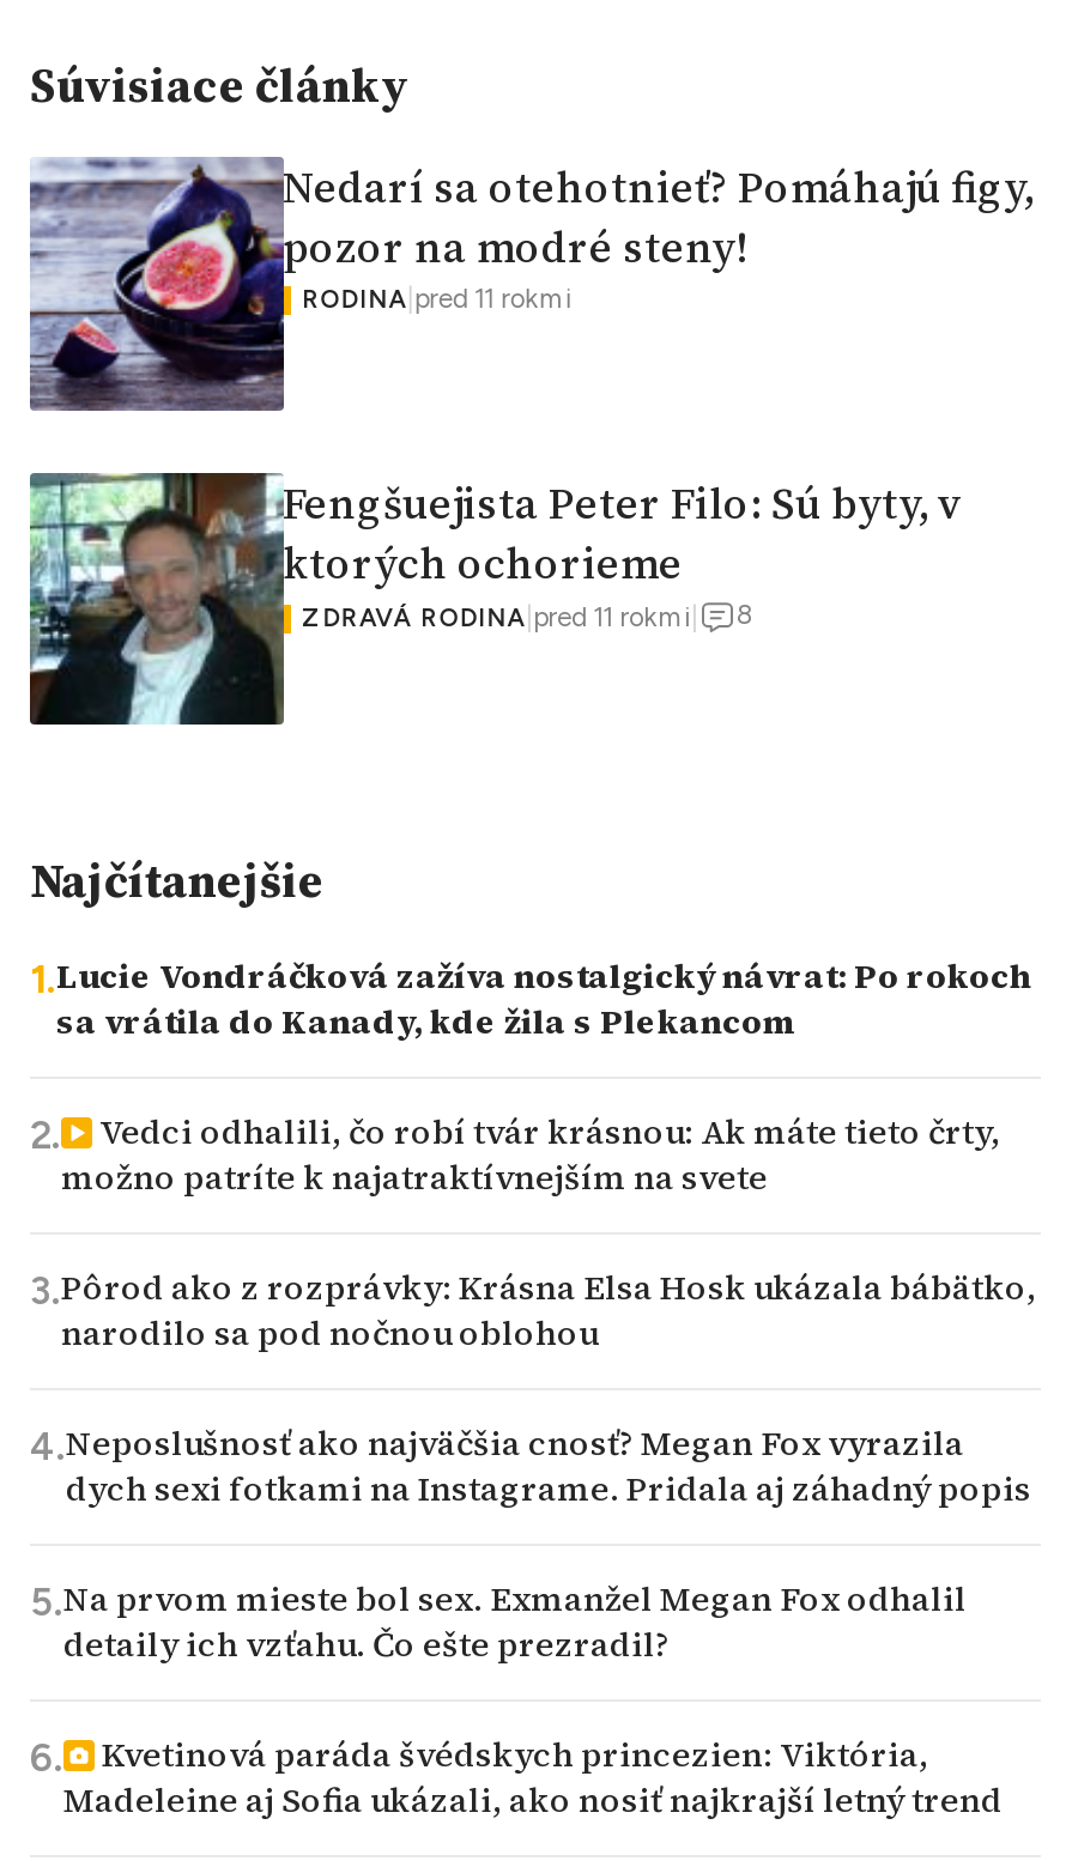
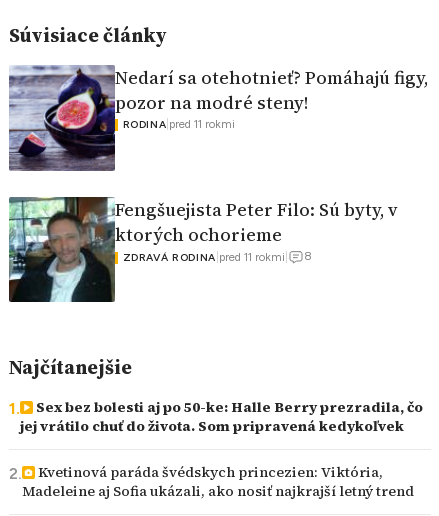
- Lucie Vondráčková zažíva nostalgický návrat: Po rokoch
- sa vrátila do Kanady, kde žila s Plekancom
- Vedci odhalili, čo robí tvár krásnou: Ak máte tieto črty,
- možno patríte k najatraktívnejším na svete
- Pôrod ako z rozprávky: Krásna Elsa Hosk ukázala bábätko,
- narodilo sa pod nočnou oblohou
- Neposlušnosť ako najväčšia cnosť? Megan Fox vyrazila
- dych sexi fotkami na Instagrame. Pridala aj záhadný popis
- Na prvom mieste bol sex. Exmanžel Megan Fox odhalil
- detaily ich vzťahu. Čo ešte prezradil?
+ Sex bez bolesti aj po 50-ke: Halle Berry prezradila, čo
+ jej vrátilo chuť do života. Som pripravená kedykoľvek
